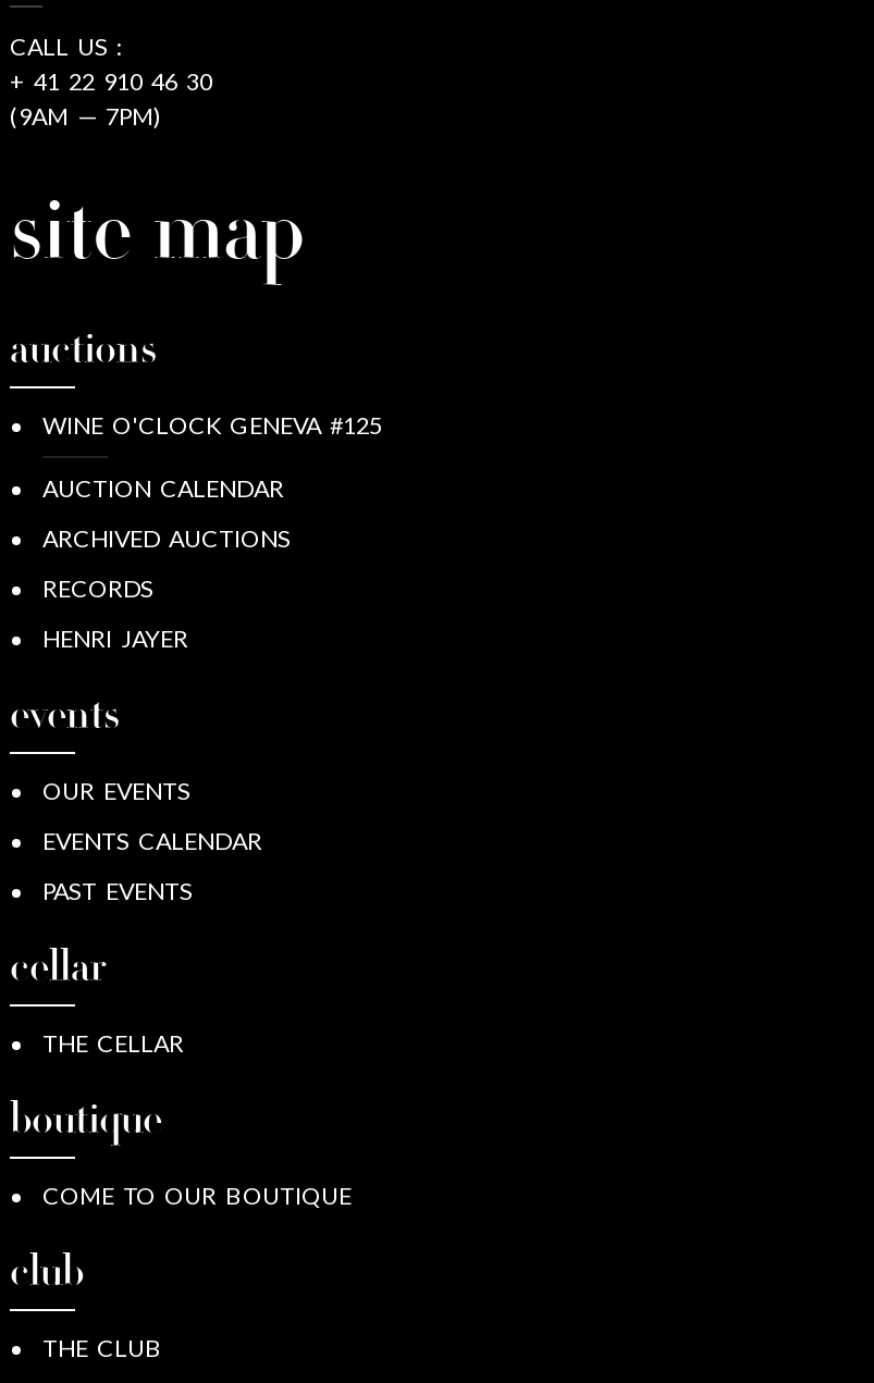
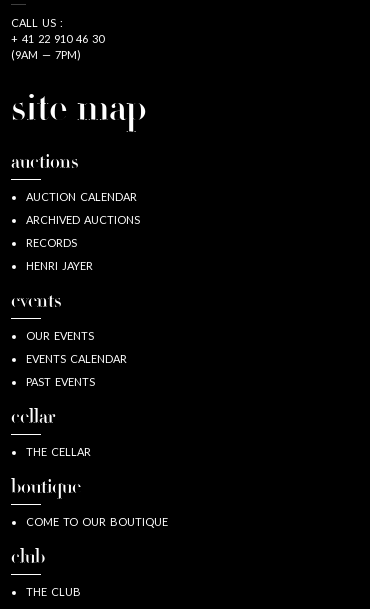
- WINE O'CLOCK GENEVA #125
